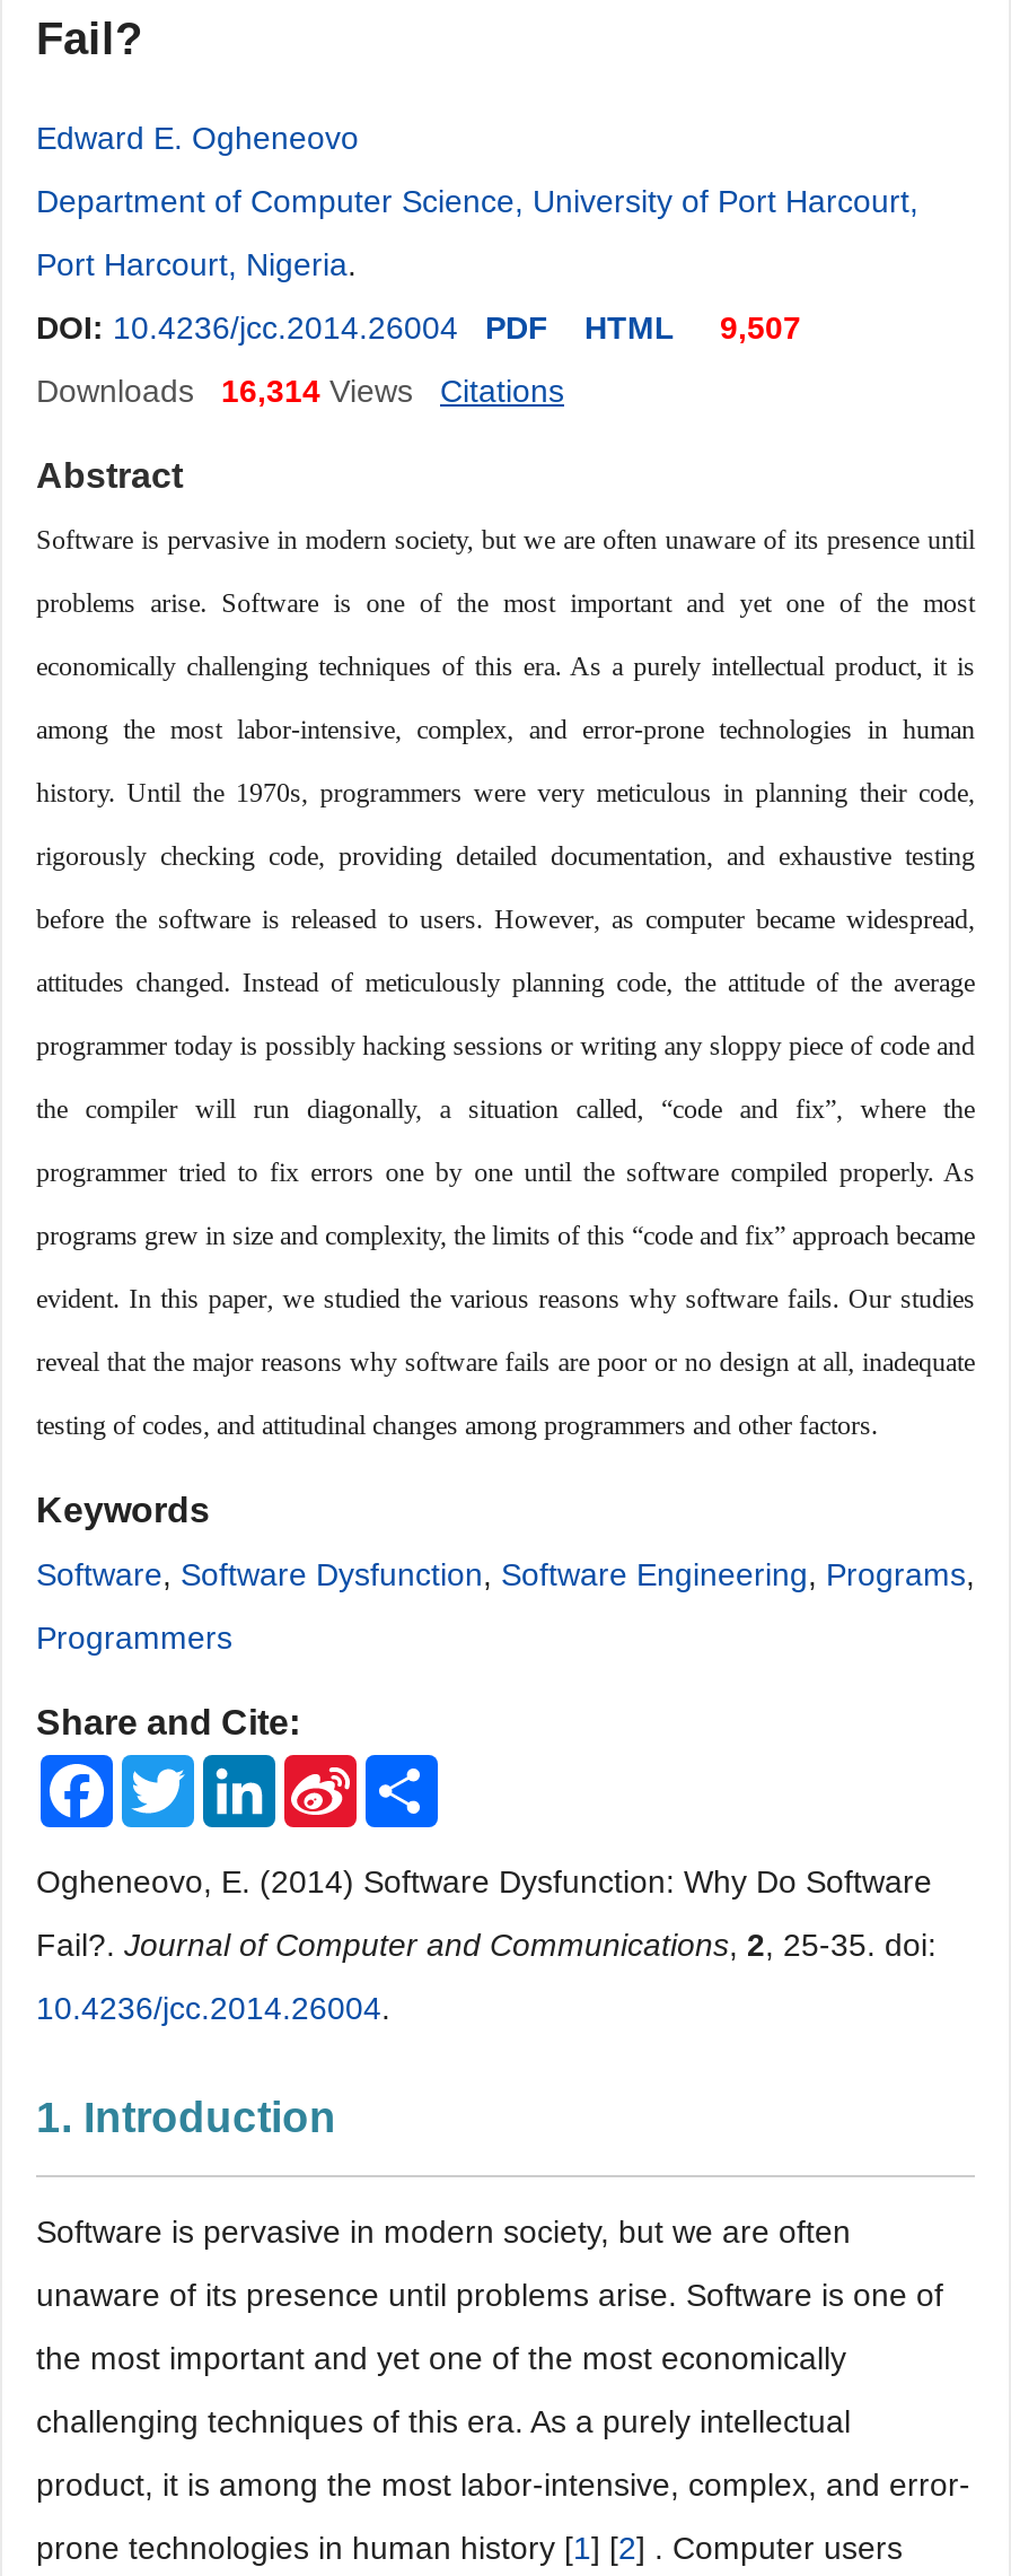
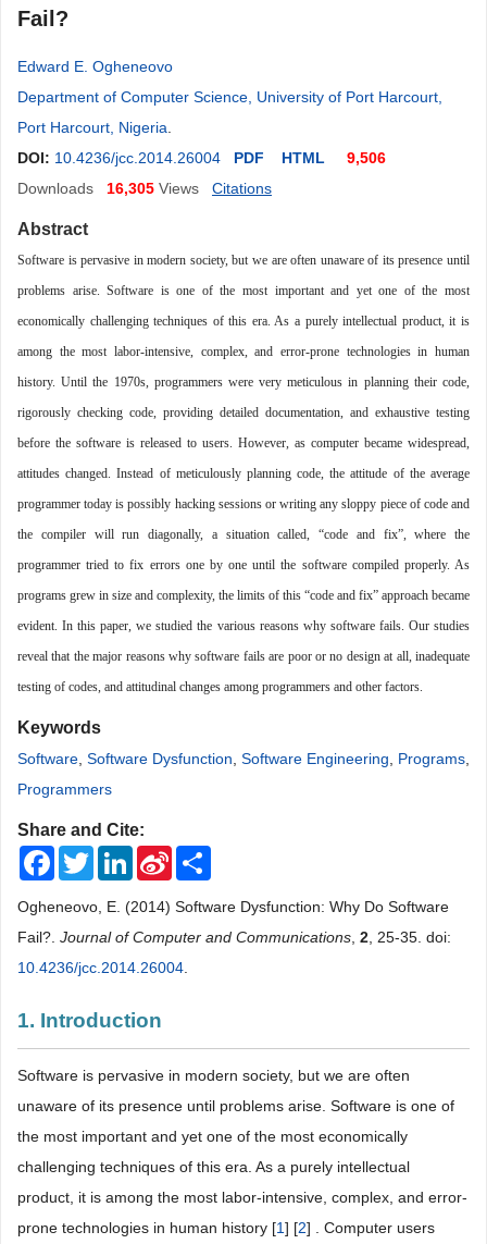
- DOI: 10.4236/jcc.2014.26004 PDF HTML 9,507
+ DOI: 10.4236/jcc.2014.26004 PDF HTML 9,506

- Downloads 16,314 Views
+ Downloads 16,305 Views
